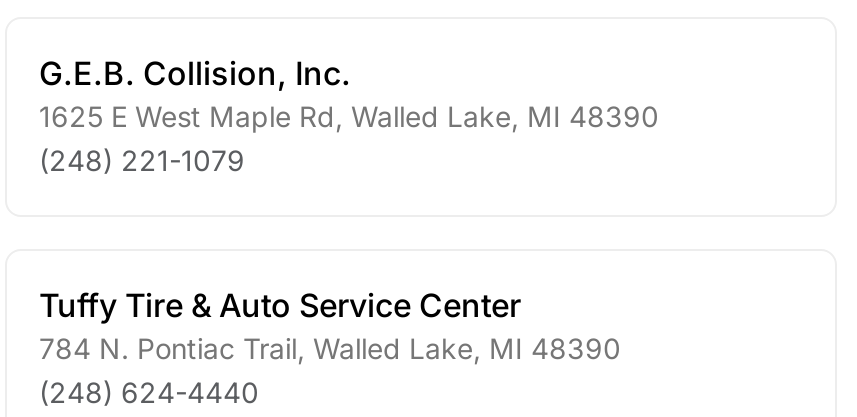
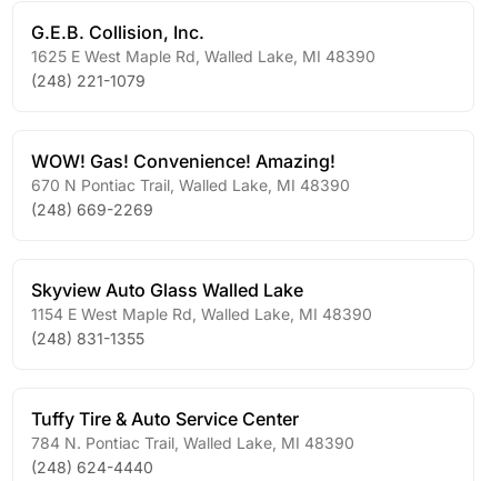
+ WOW! Gas! Convenience! Amazing!
+ 670 N Pontiac Trail, Walled Lake, MI 48390
+ (248) 669-2269

+ Skyview Auto Glass Walled Lake
+ 1154 E West Maple Rd, Walled Lake, MI 48390
+ (248) 831-1355
